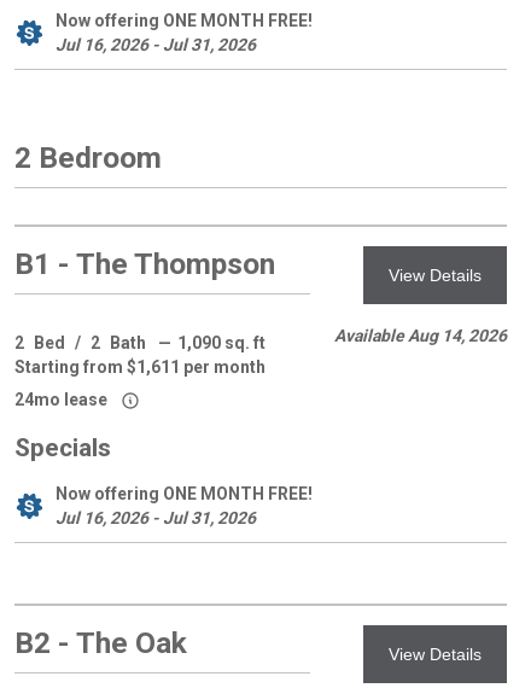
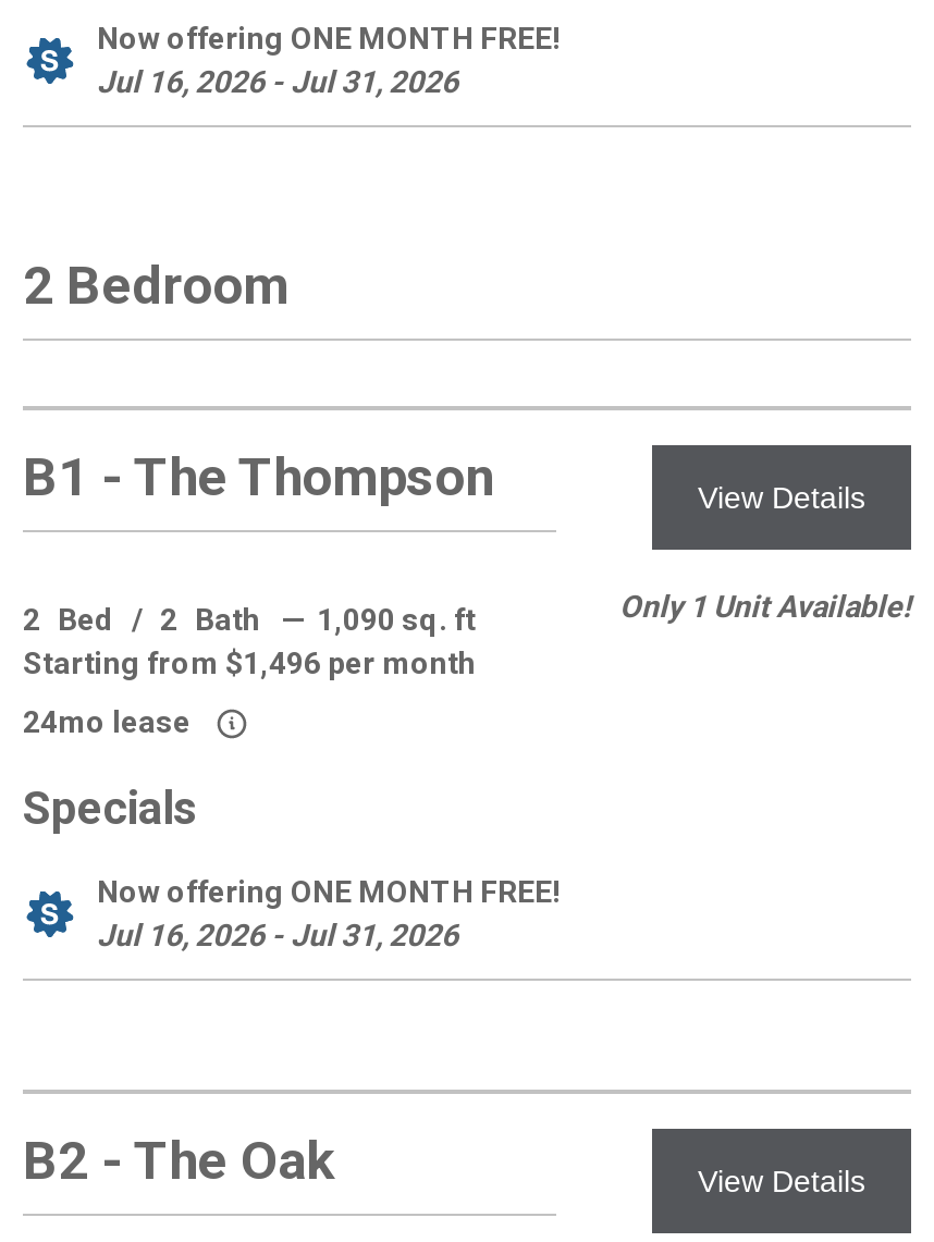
- Available Aug 14, 2026
+ Only 1 Unit Available!

- Starting from $1,611 per month
+ Starting from $1,496 per month
